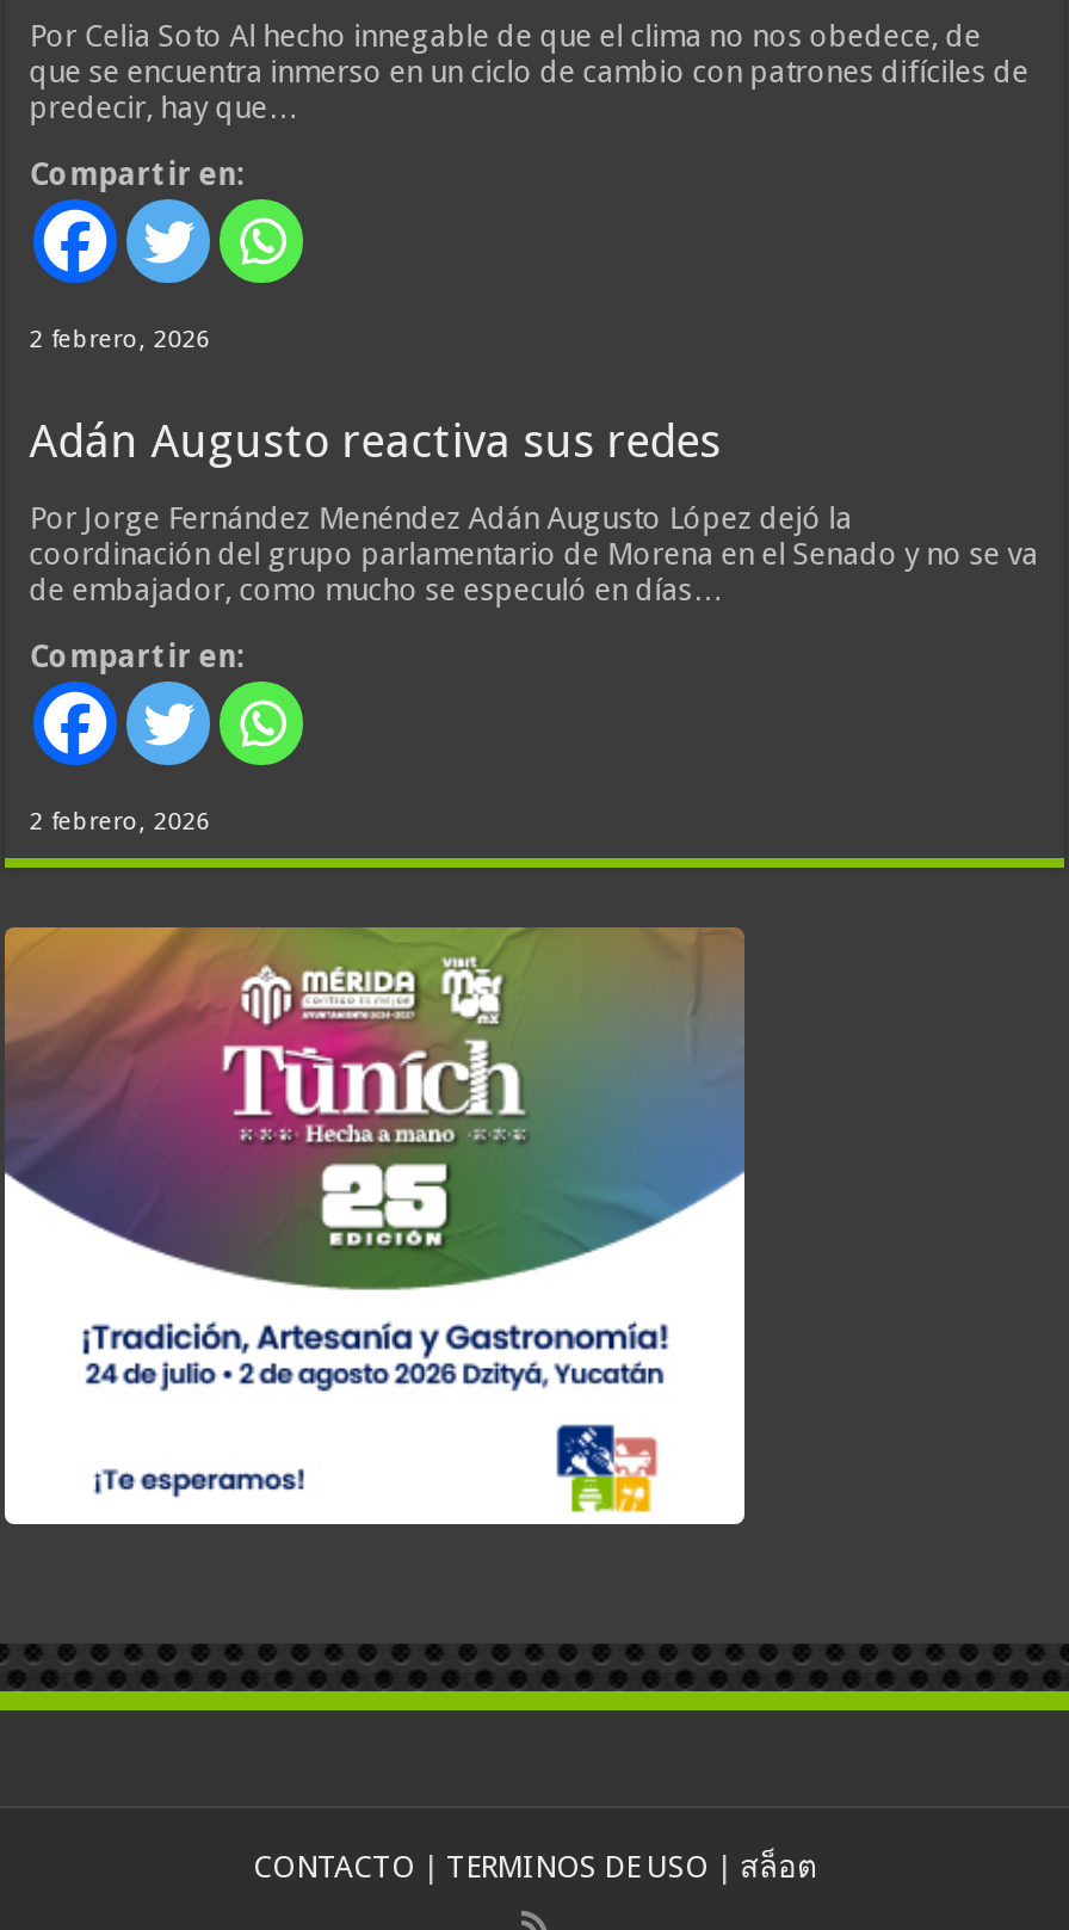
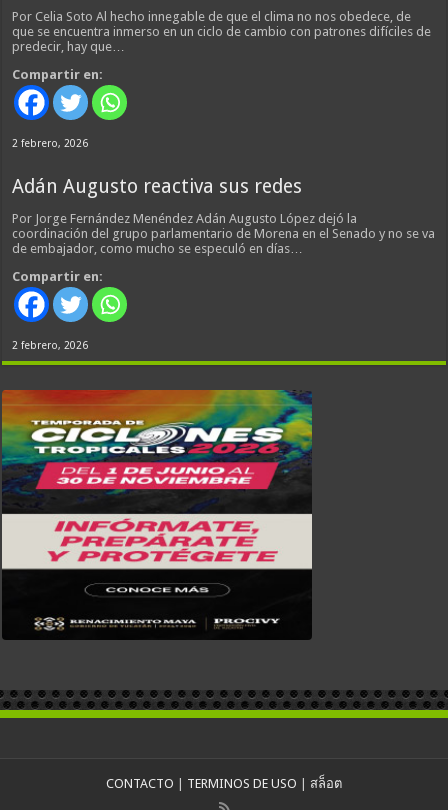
- [image]
+ [image]
